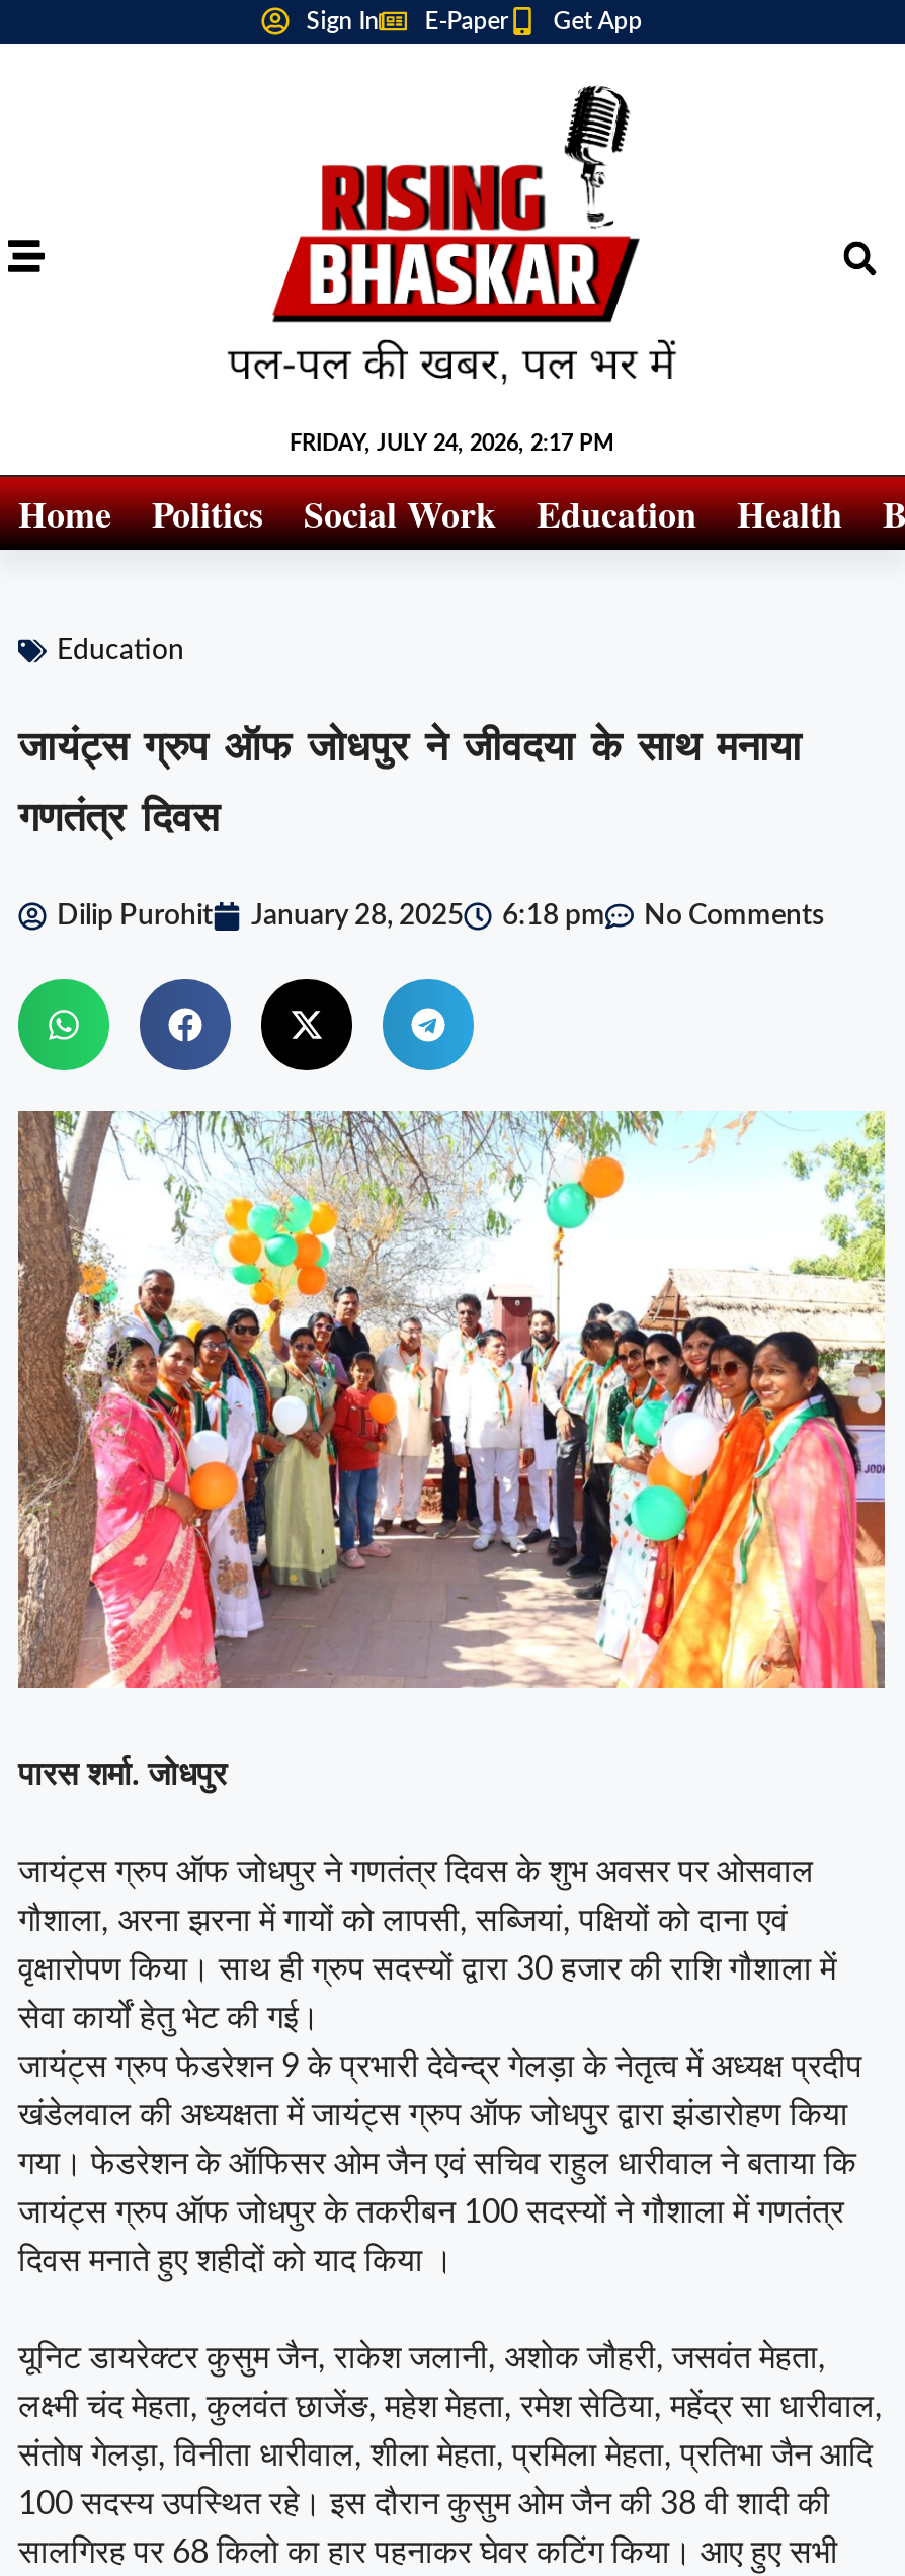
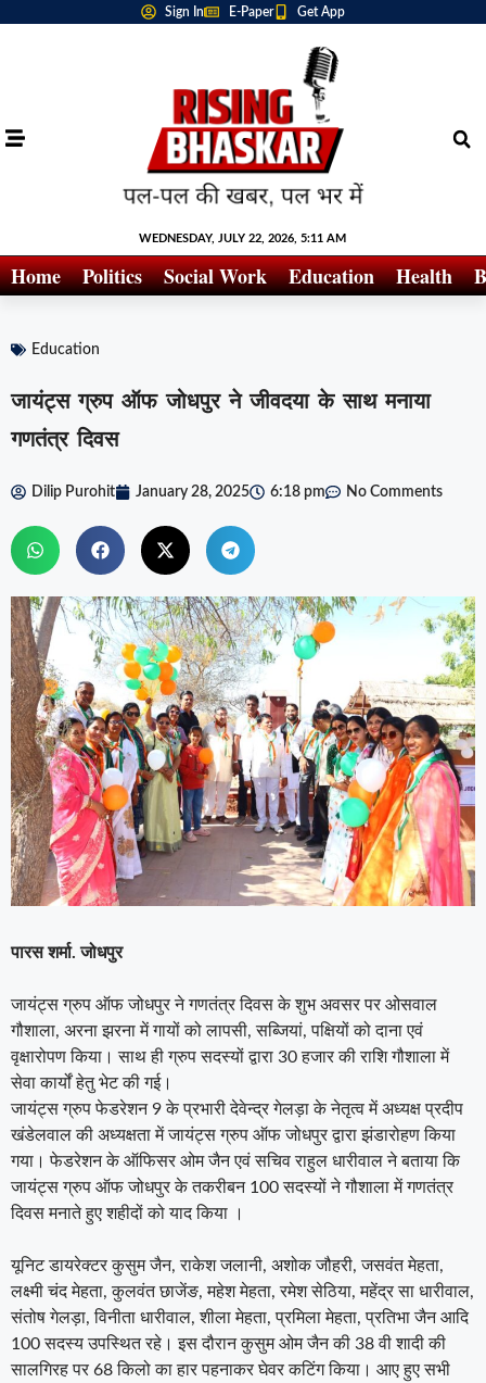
- FRIDAY, JULY 24, 2026, 2:17 PM
+ WEDNESDAY, JULY 22, 2026, 5:11 AM
